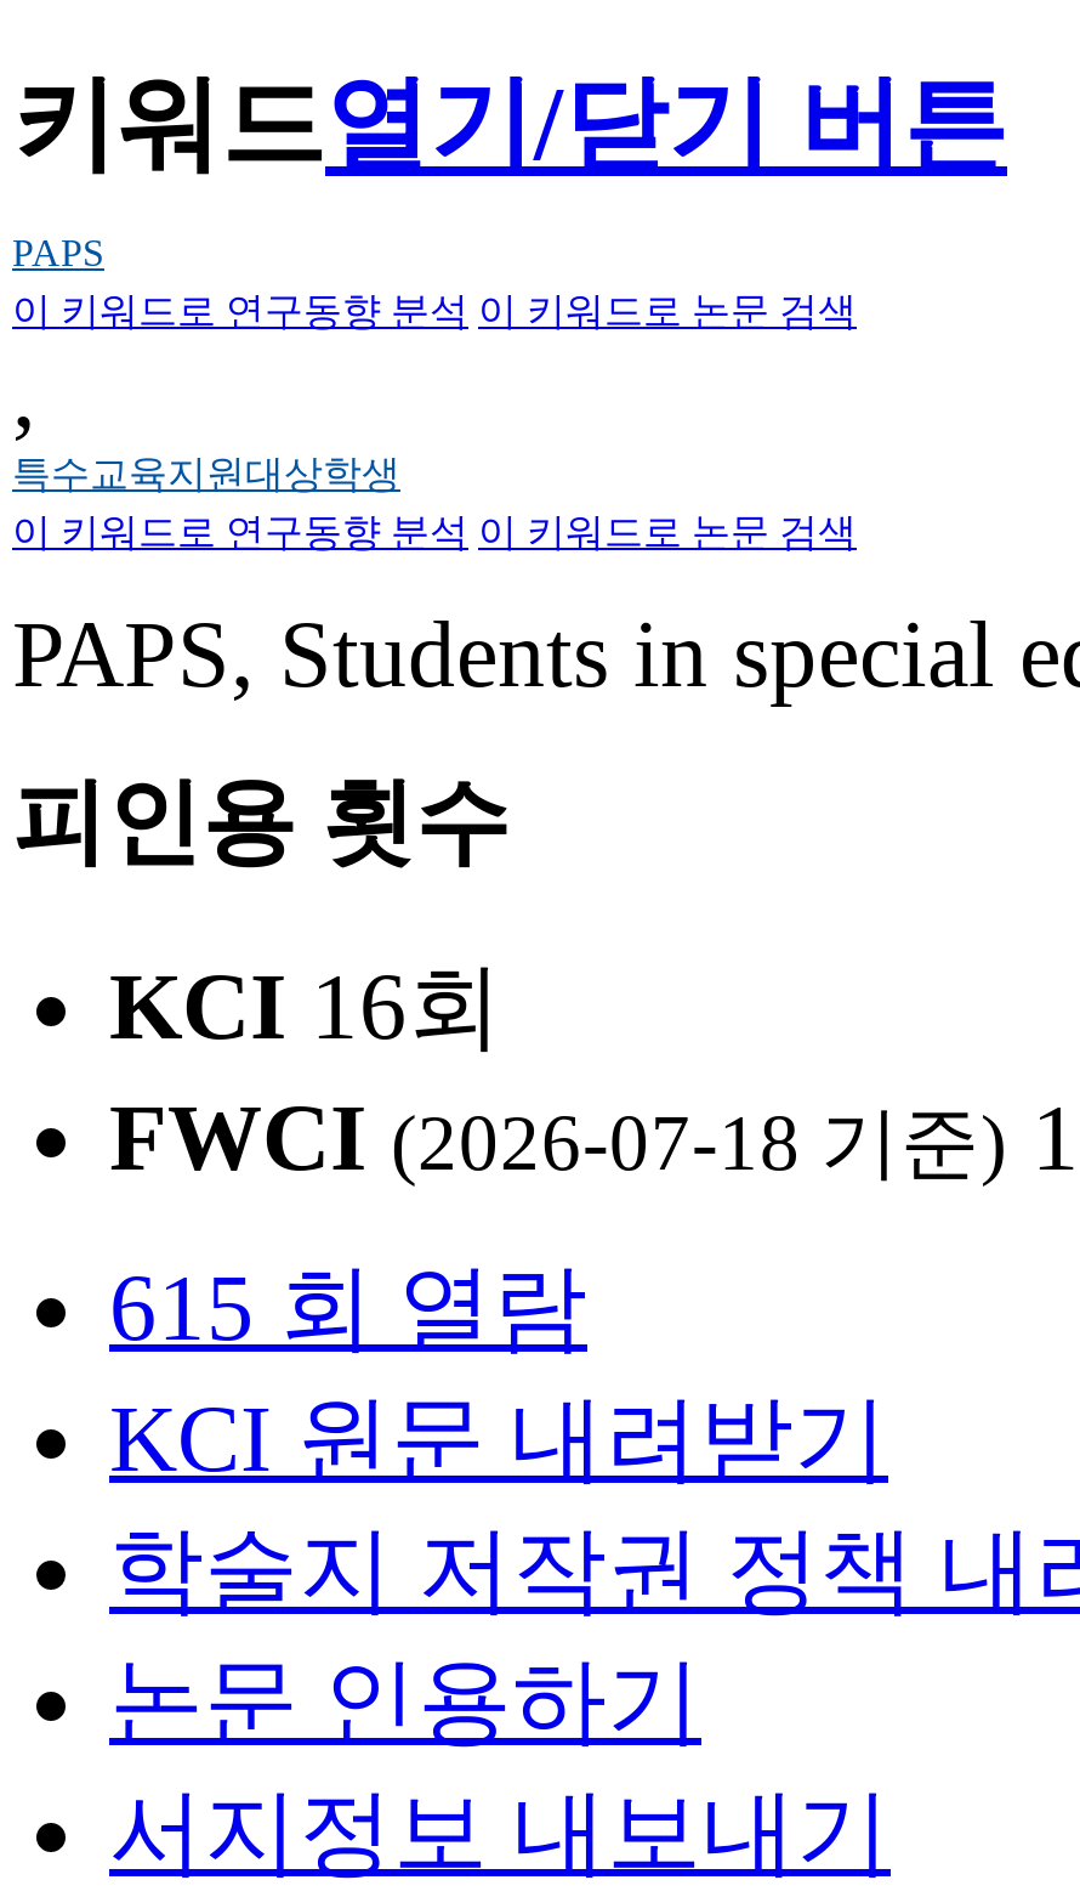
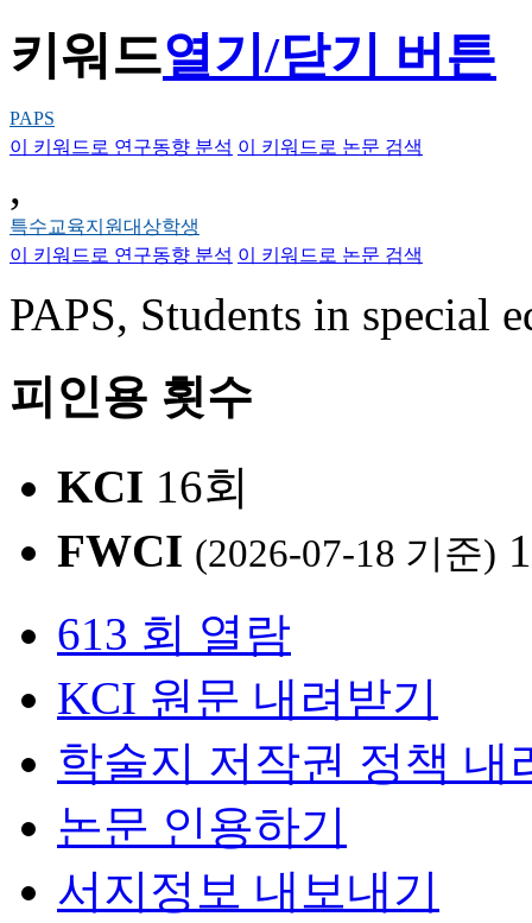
- 615 회 열람
+ 613 회 열람
